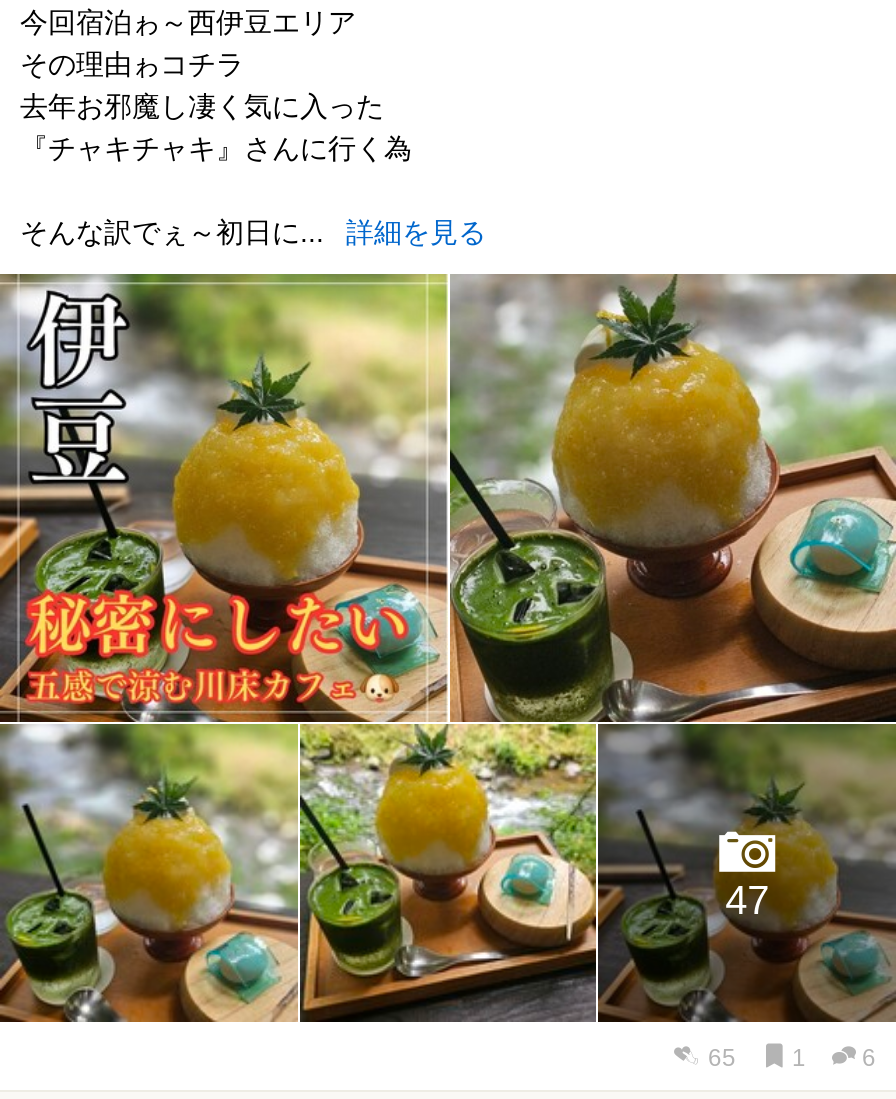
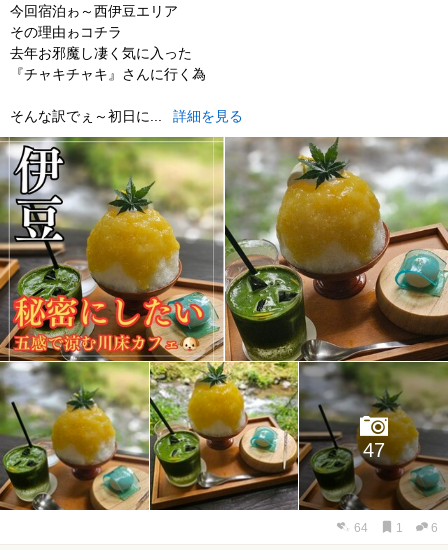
- 65 1 6
+ 64 1 6
